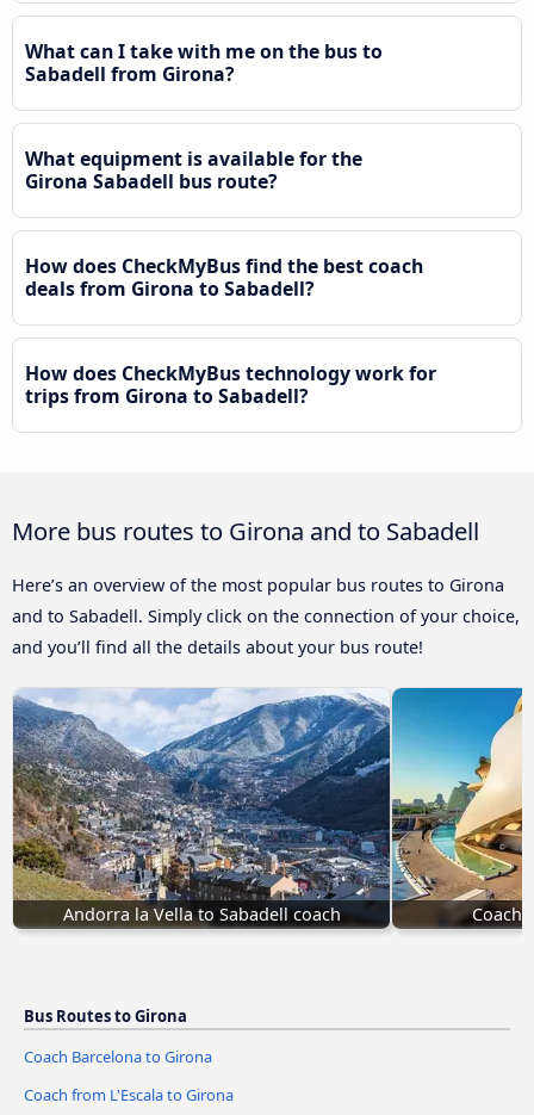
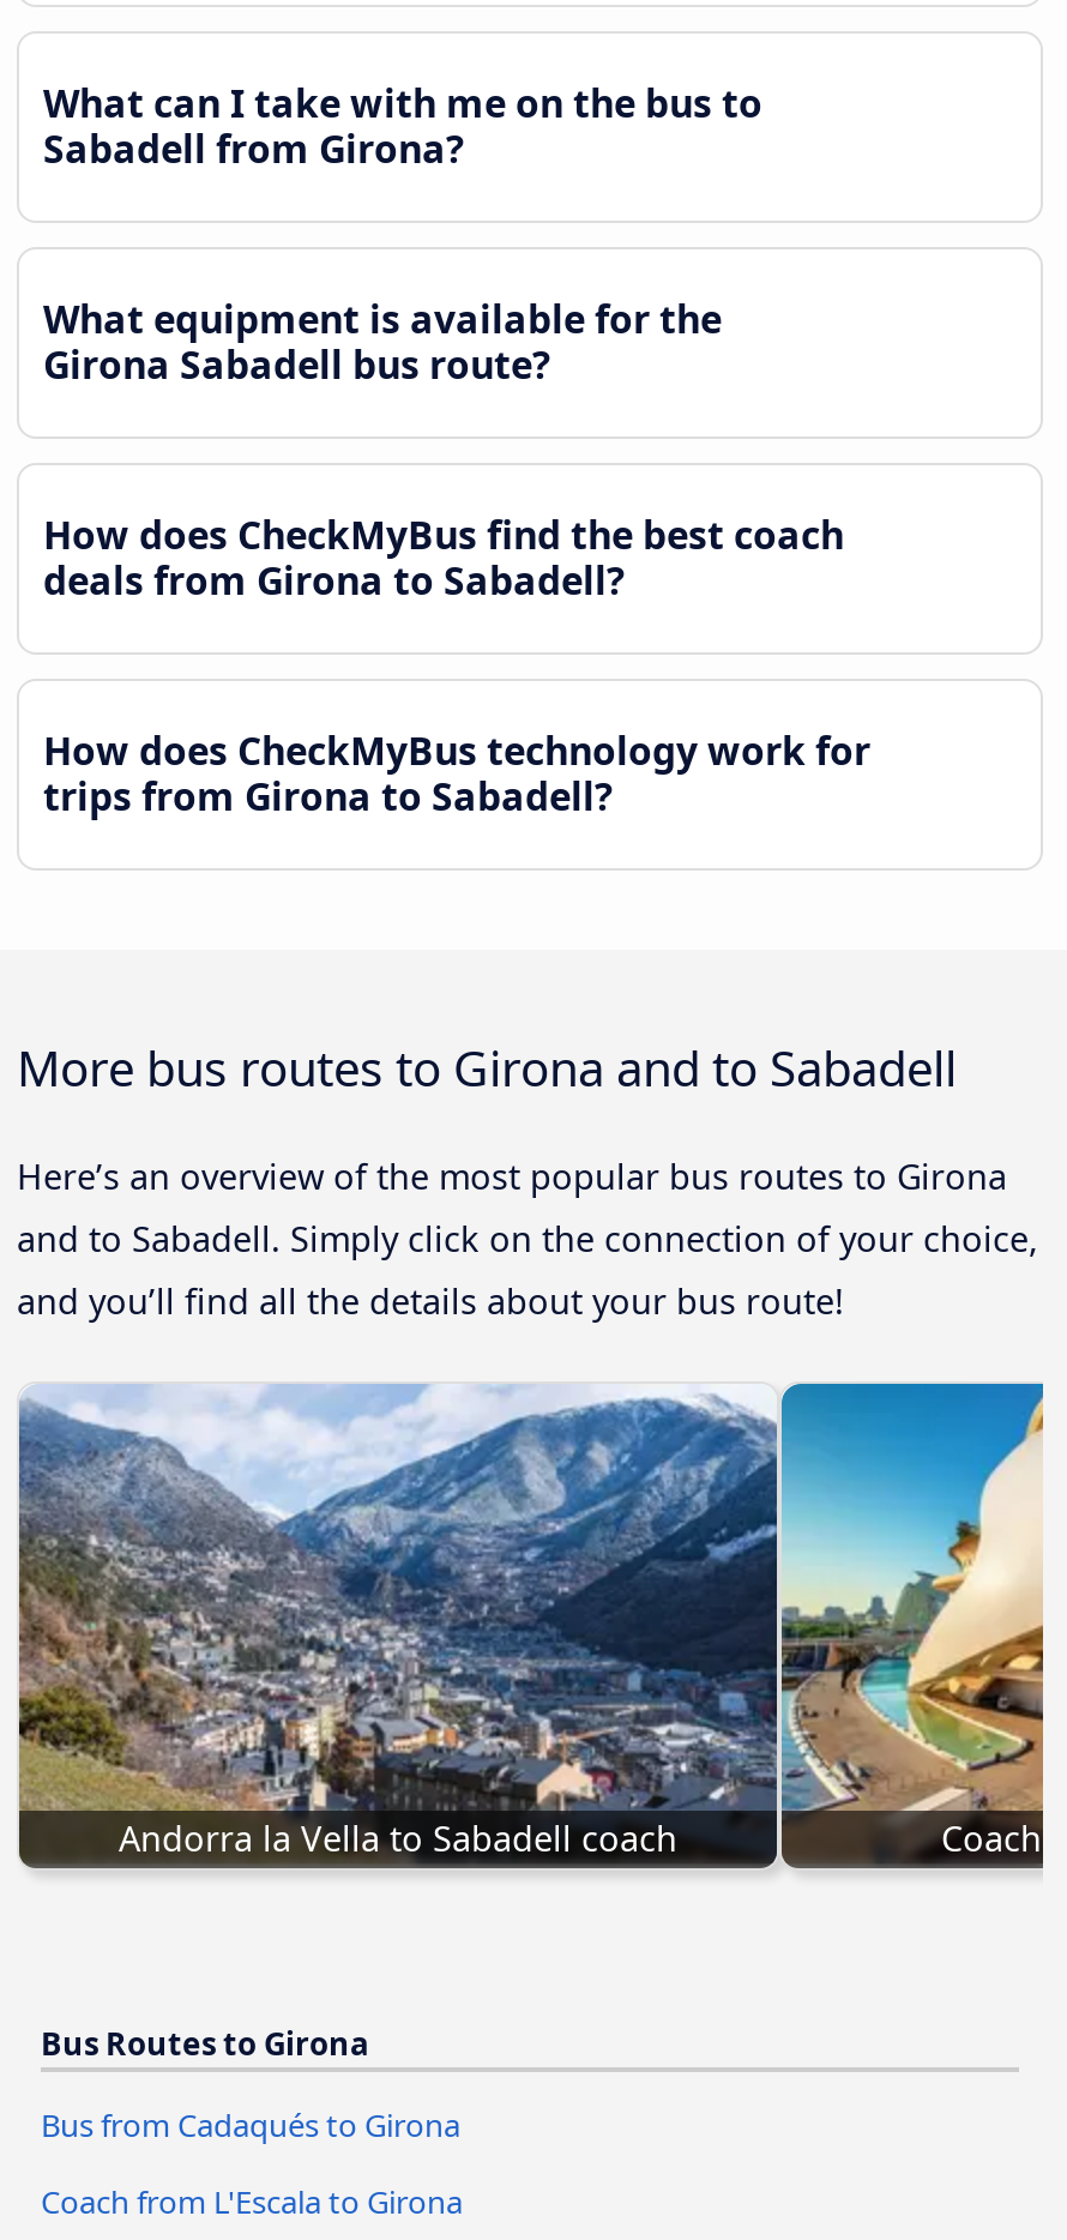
- Coach Barcelona to Girona
+ Bus from Cadaqués to Girona
